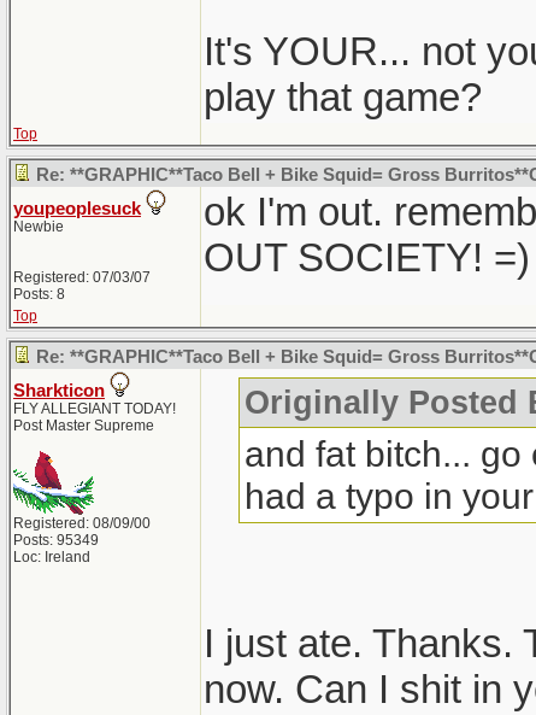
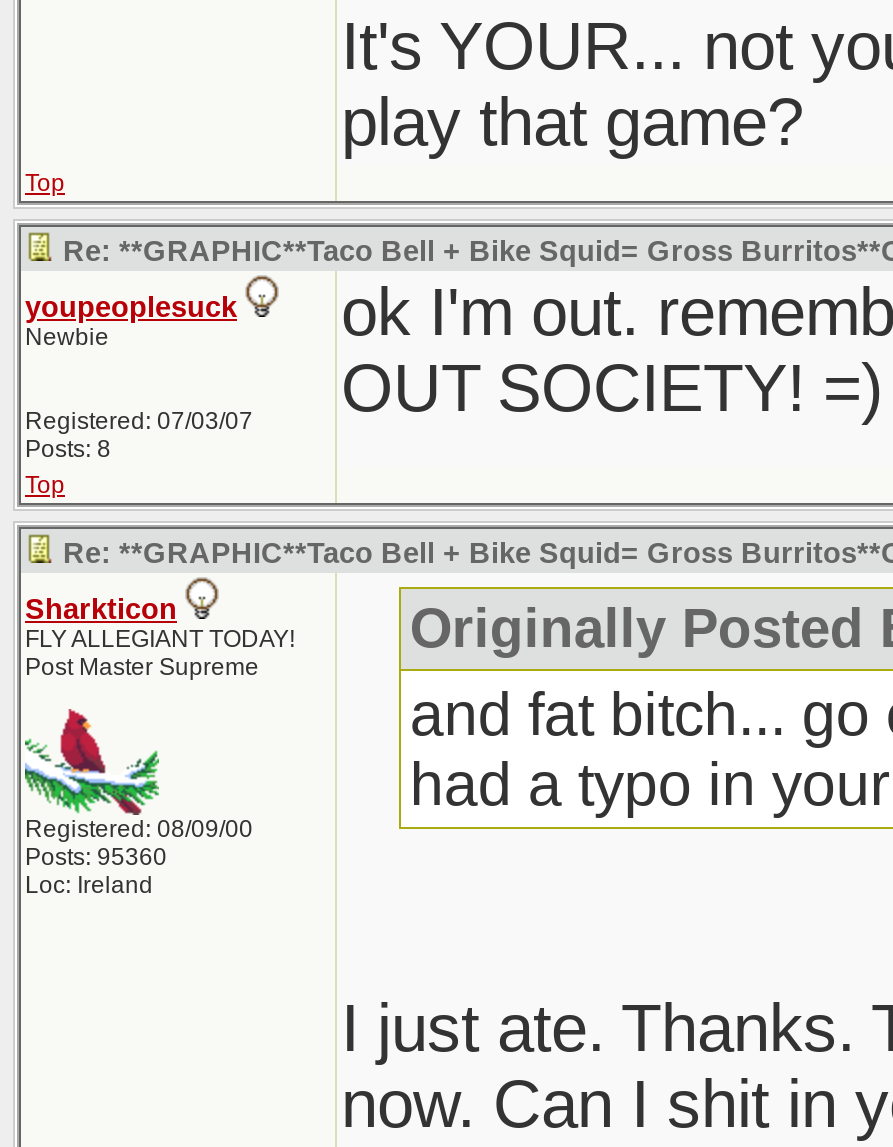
- Posts: 95349
+ Posts: 95360
